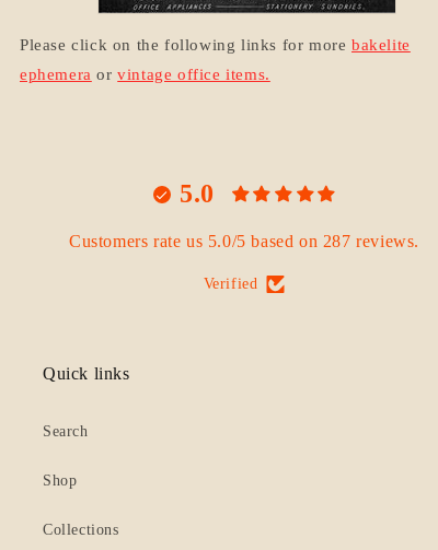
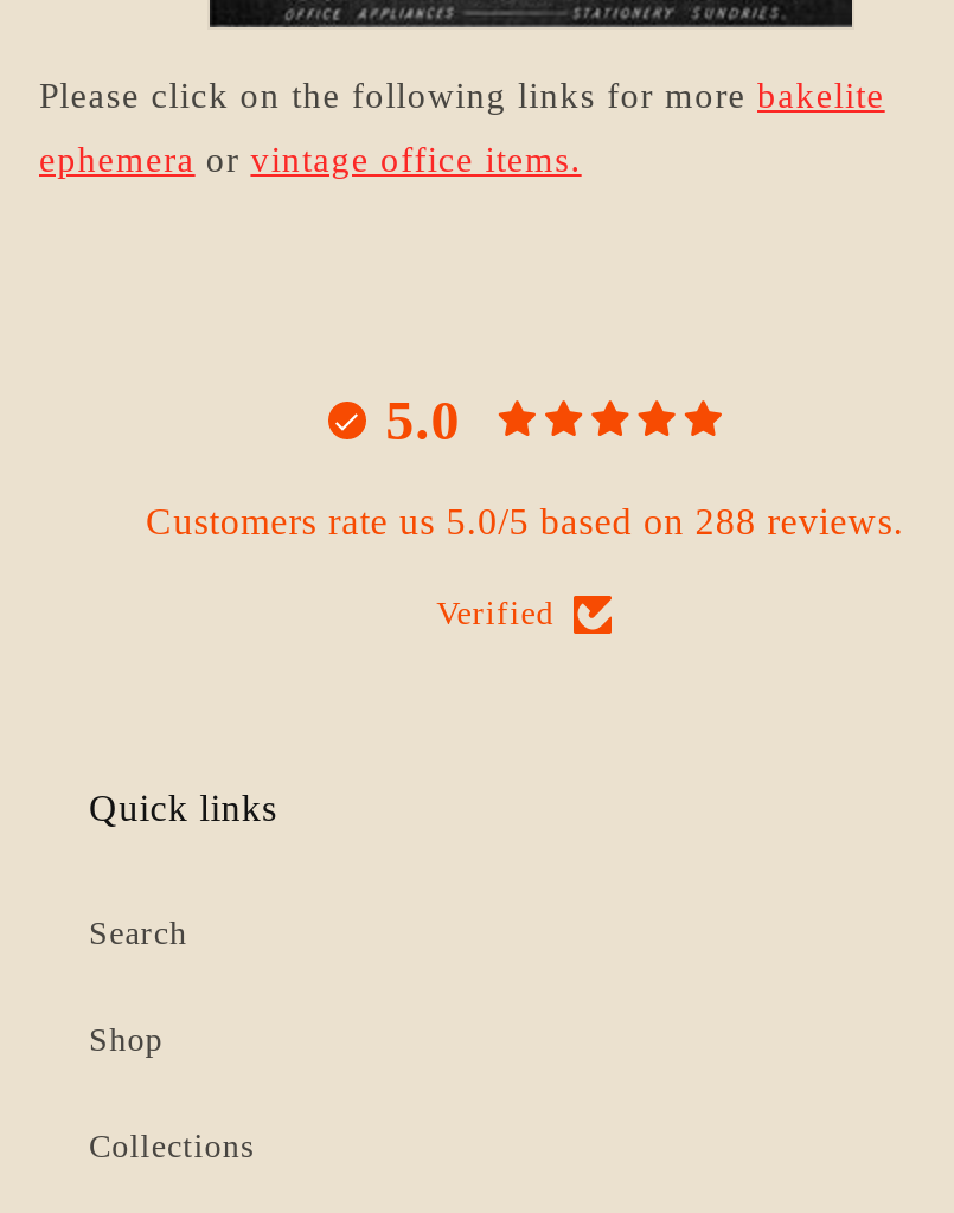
- Customers rate us 5.0/5 based on 287 reviews.
+ Customers rate us 5.0/5 based on 288 reviews.
